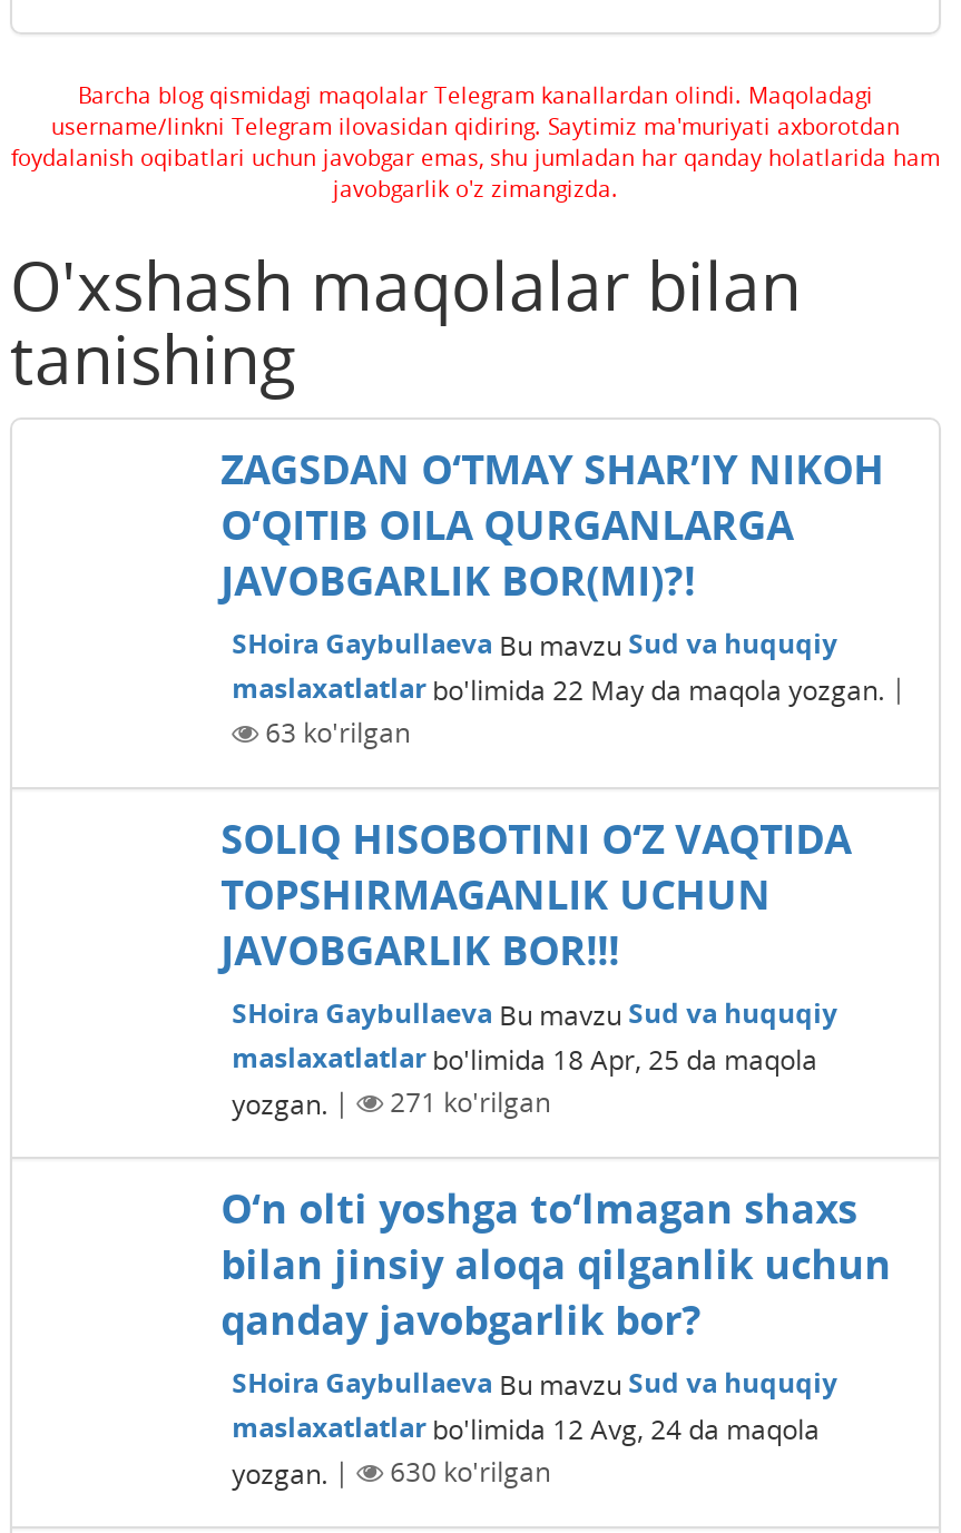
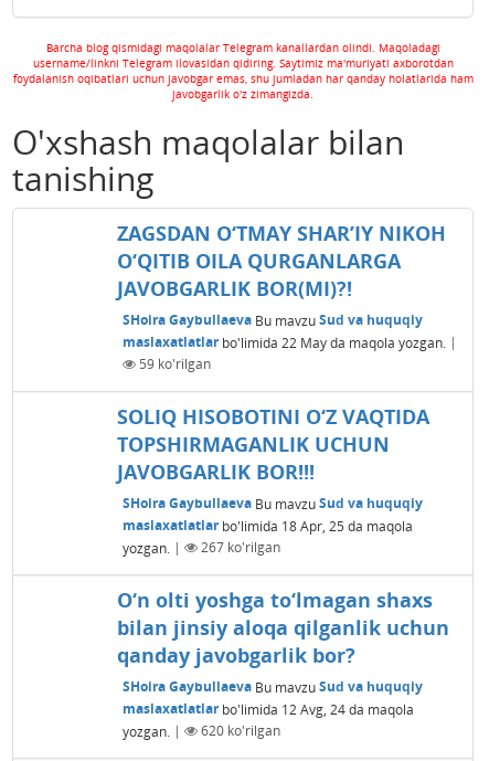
- 63 ko'rilgan
+ 59 ko'rilgan

- 271 ko'rilgan
+ 267 ko'rilgan

- 630 ko'rilgan
+ 620 ko'rilgan
